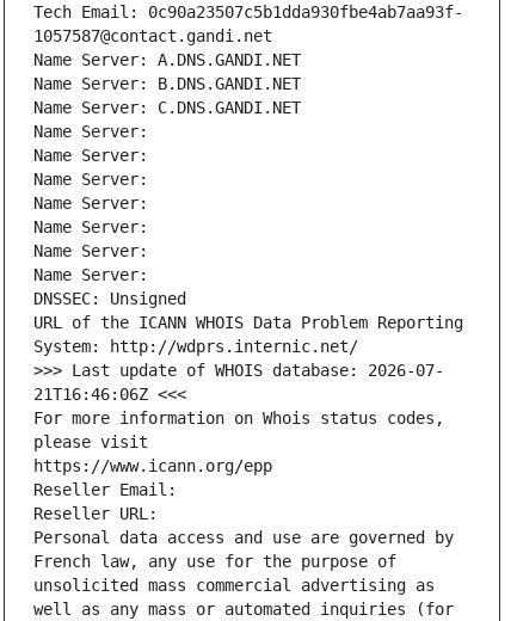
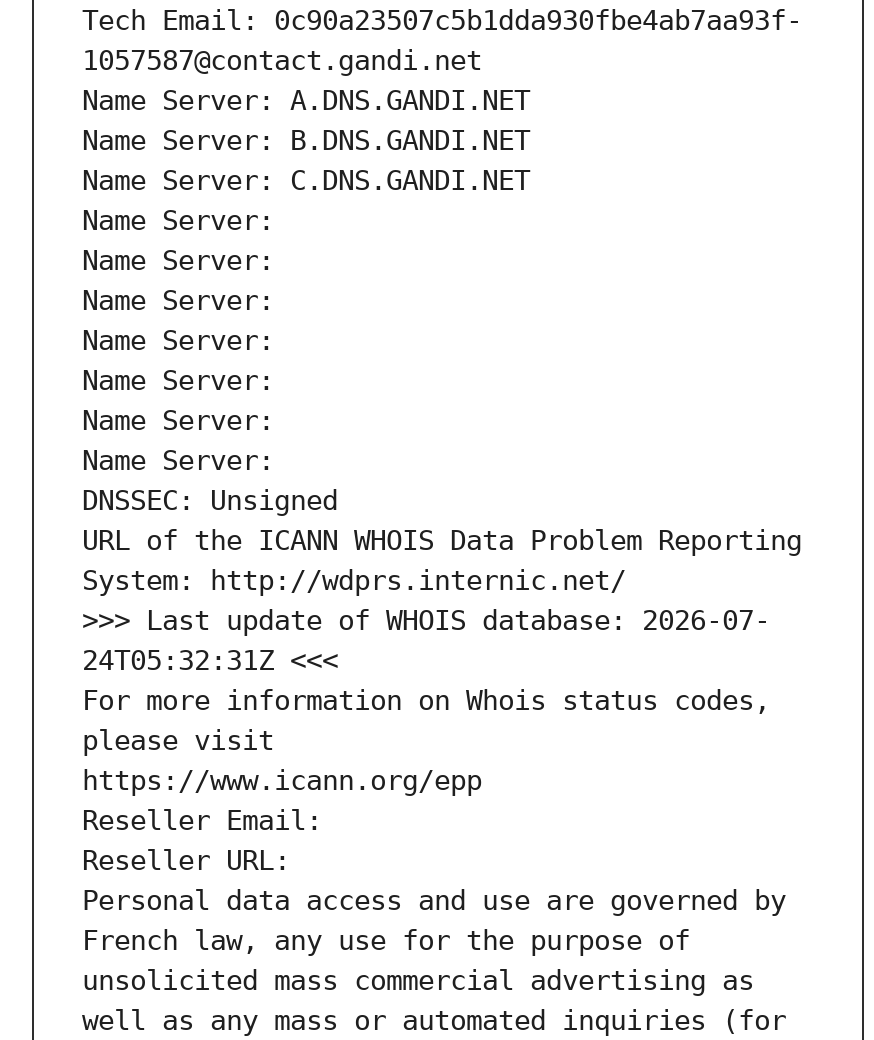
- 21T16:46:06Z <<<
+ 24T05:32:31Z <<<
